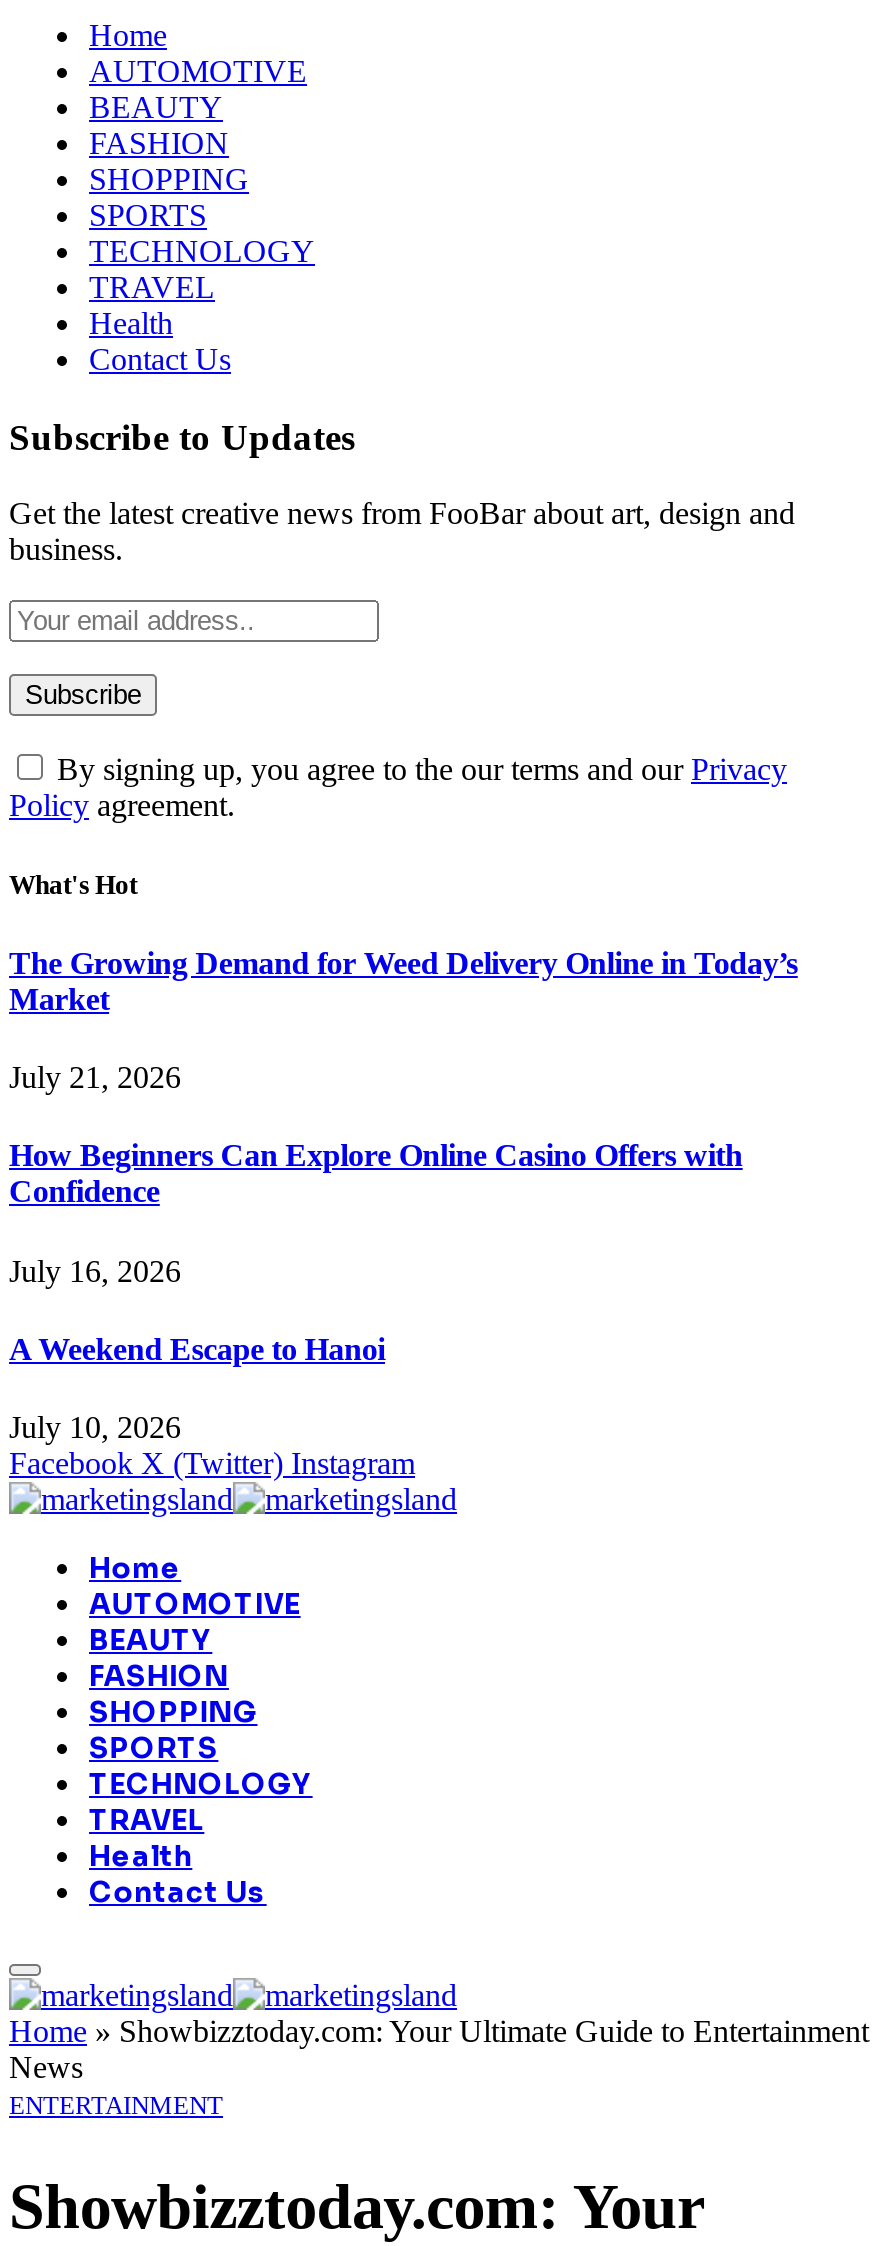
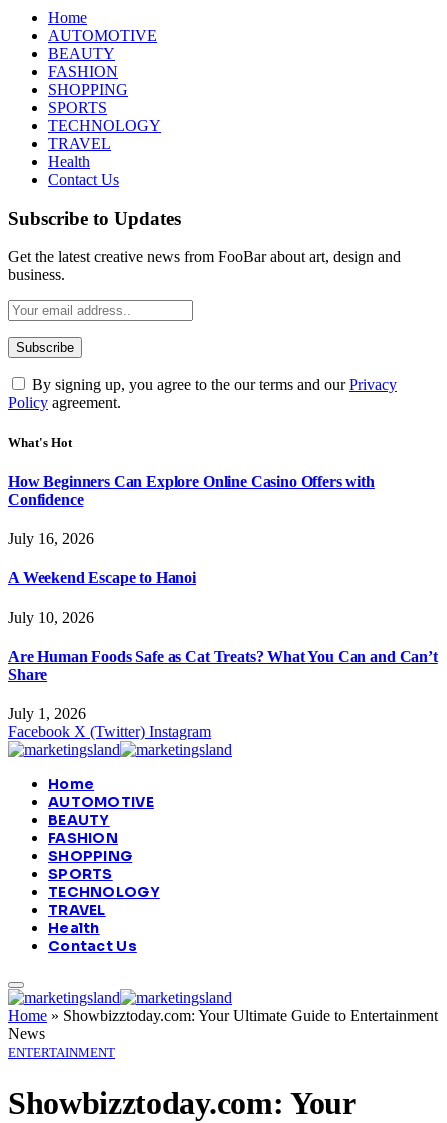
- The Growing Demand for Weed Delivery Online in Today’s
- Market
- July 21, 2026

moved up: How Beginners Can Explore Online Casino Offers with | Confidence | July 16, 2026 | A Weekend Escape to Hanoi | July 10, 2026

+ Are Human Foods Safe as Cat Treats? What You Can and Can’t
+ Share
+ July 1, 2026
